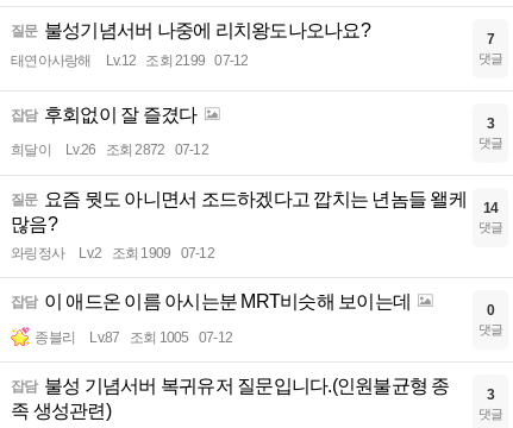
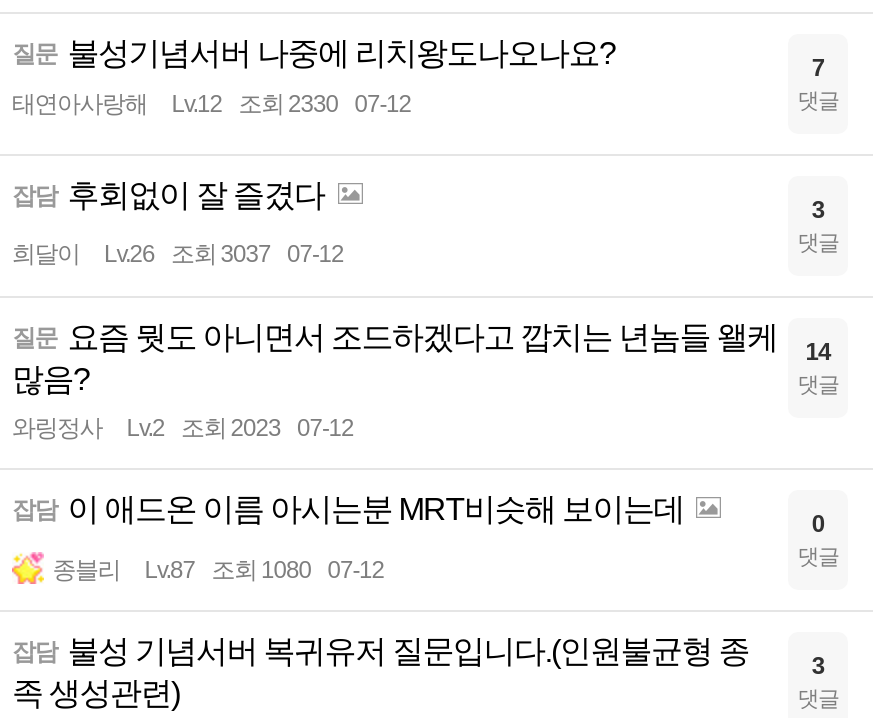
- 태연아사랑해 Lv.12 조회 2199 07-12
+ 태연아사랑해 Lv.12 조회 2330 07-12

- 희달이 Lv.26 조회 2872 07-12
+ 희달이 Lv.26 조회 3037 07-12

- 와링정사 Lv.2 조회 1909 07-12
+ 와링정사 Lv.2 조회 2023 07-12

- 종블리 Lv.87 조회 1005 07-12
+ 종블리 Lv.87 조회 1080 07-12
